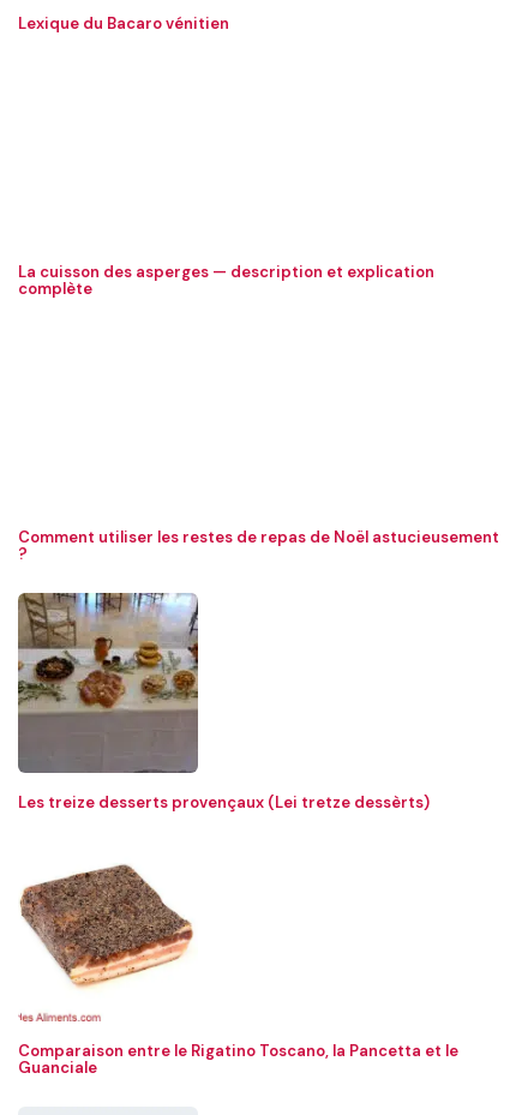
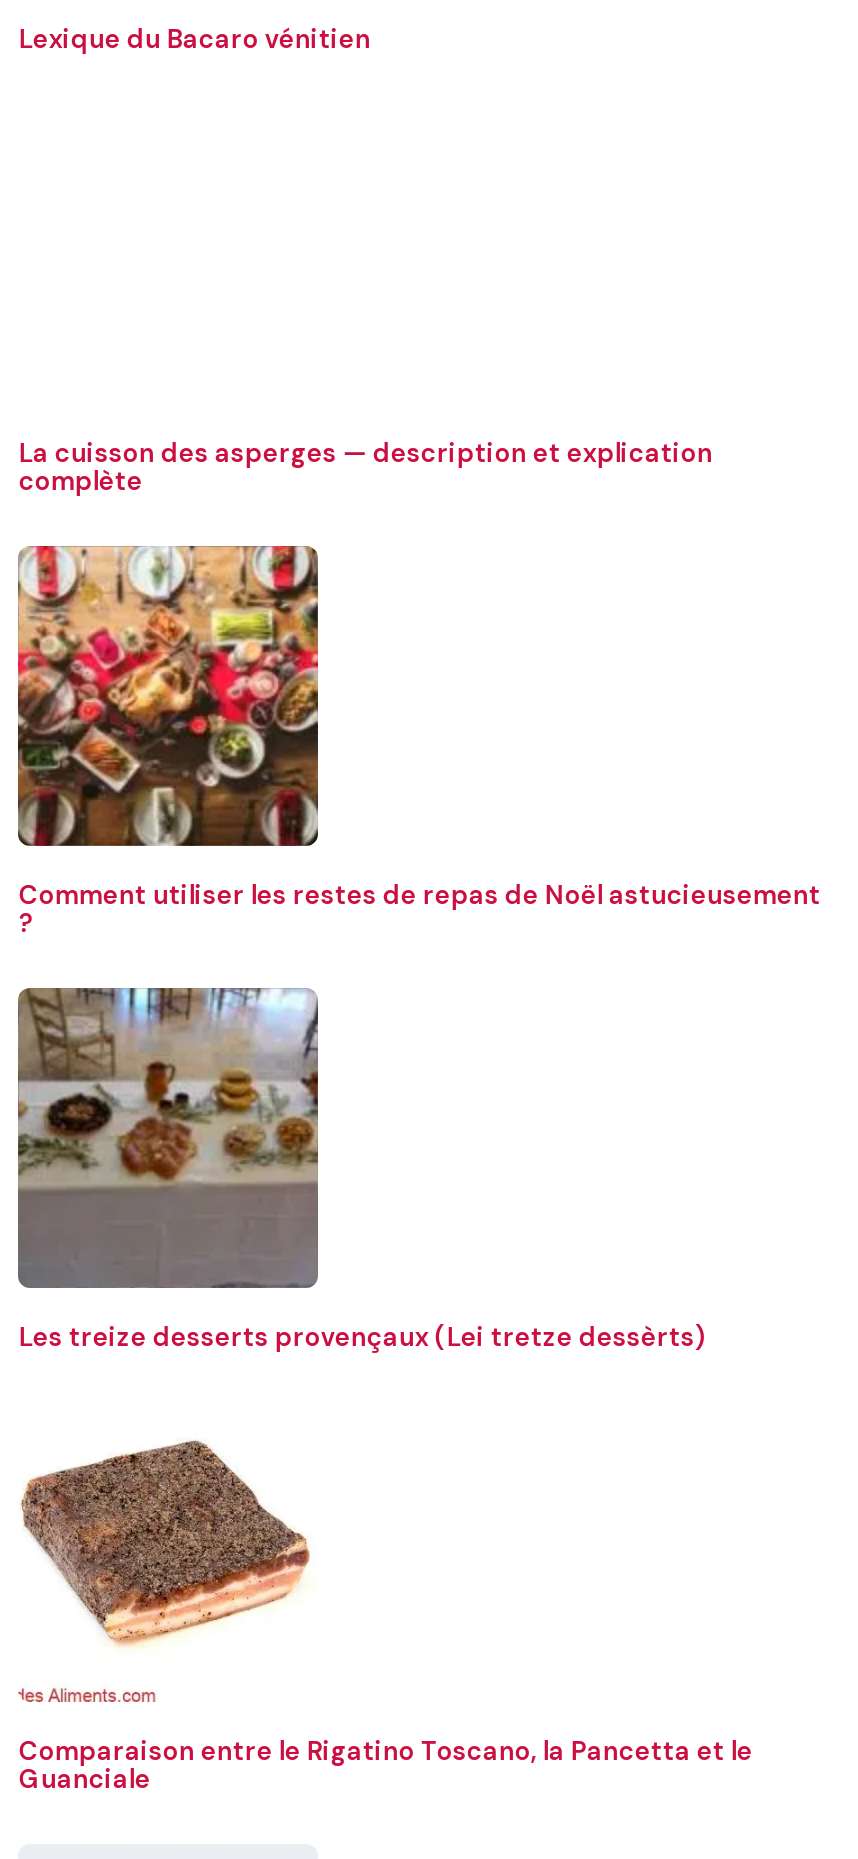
+ [image]
